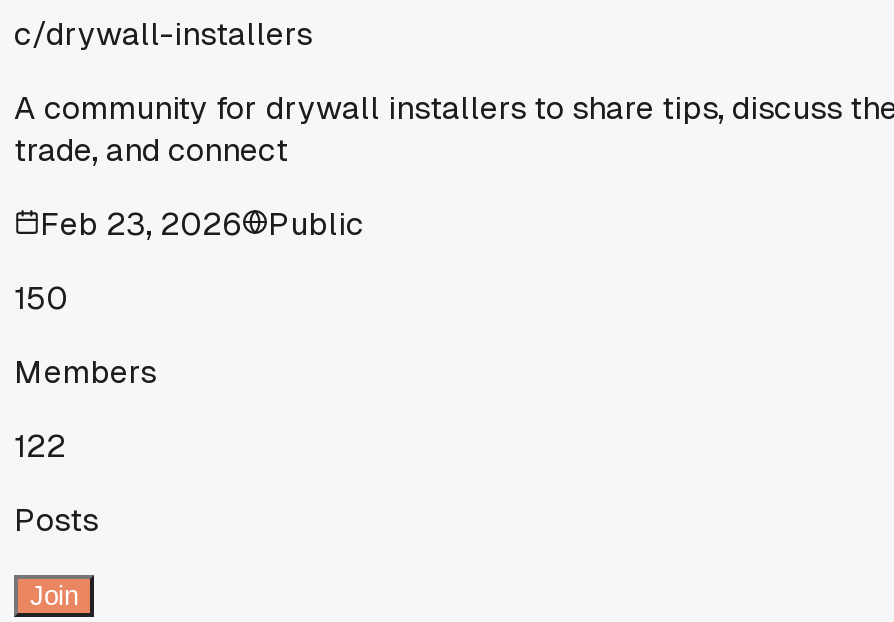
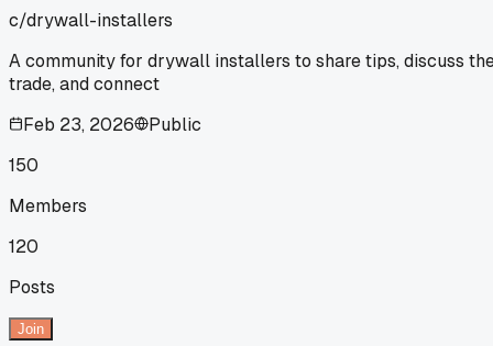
- 122
+ 120
